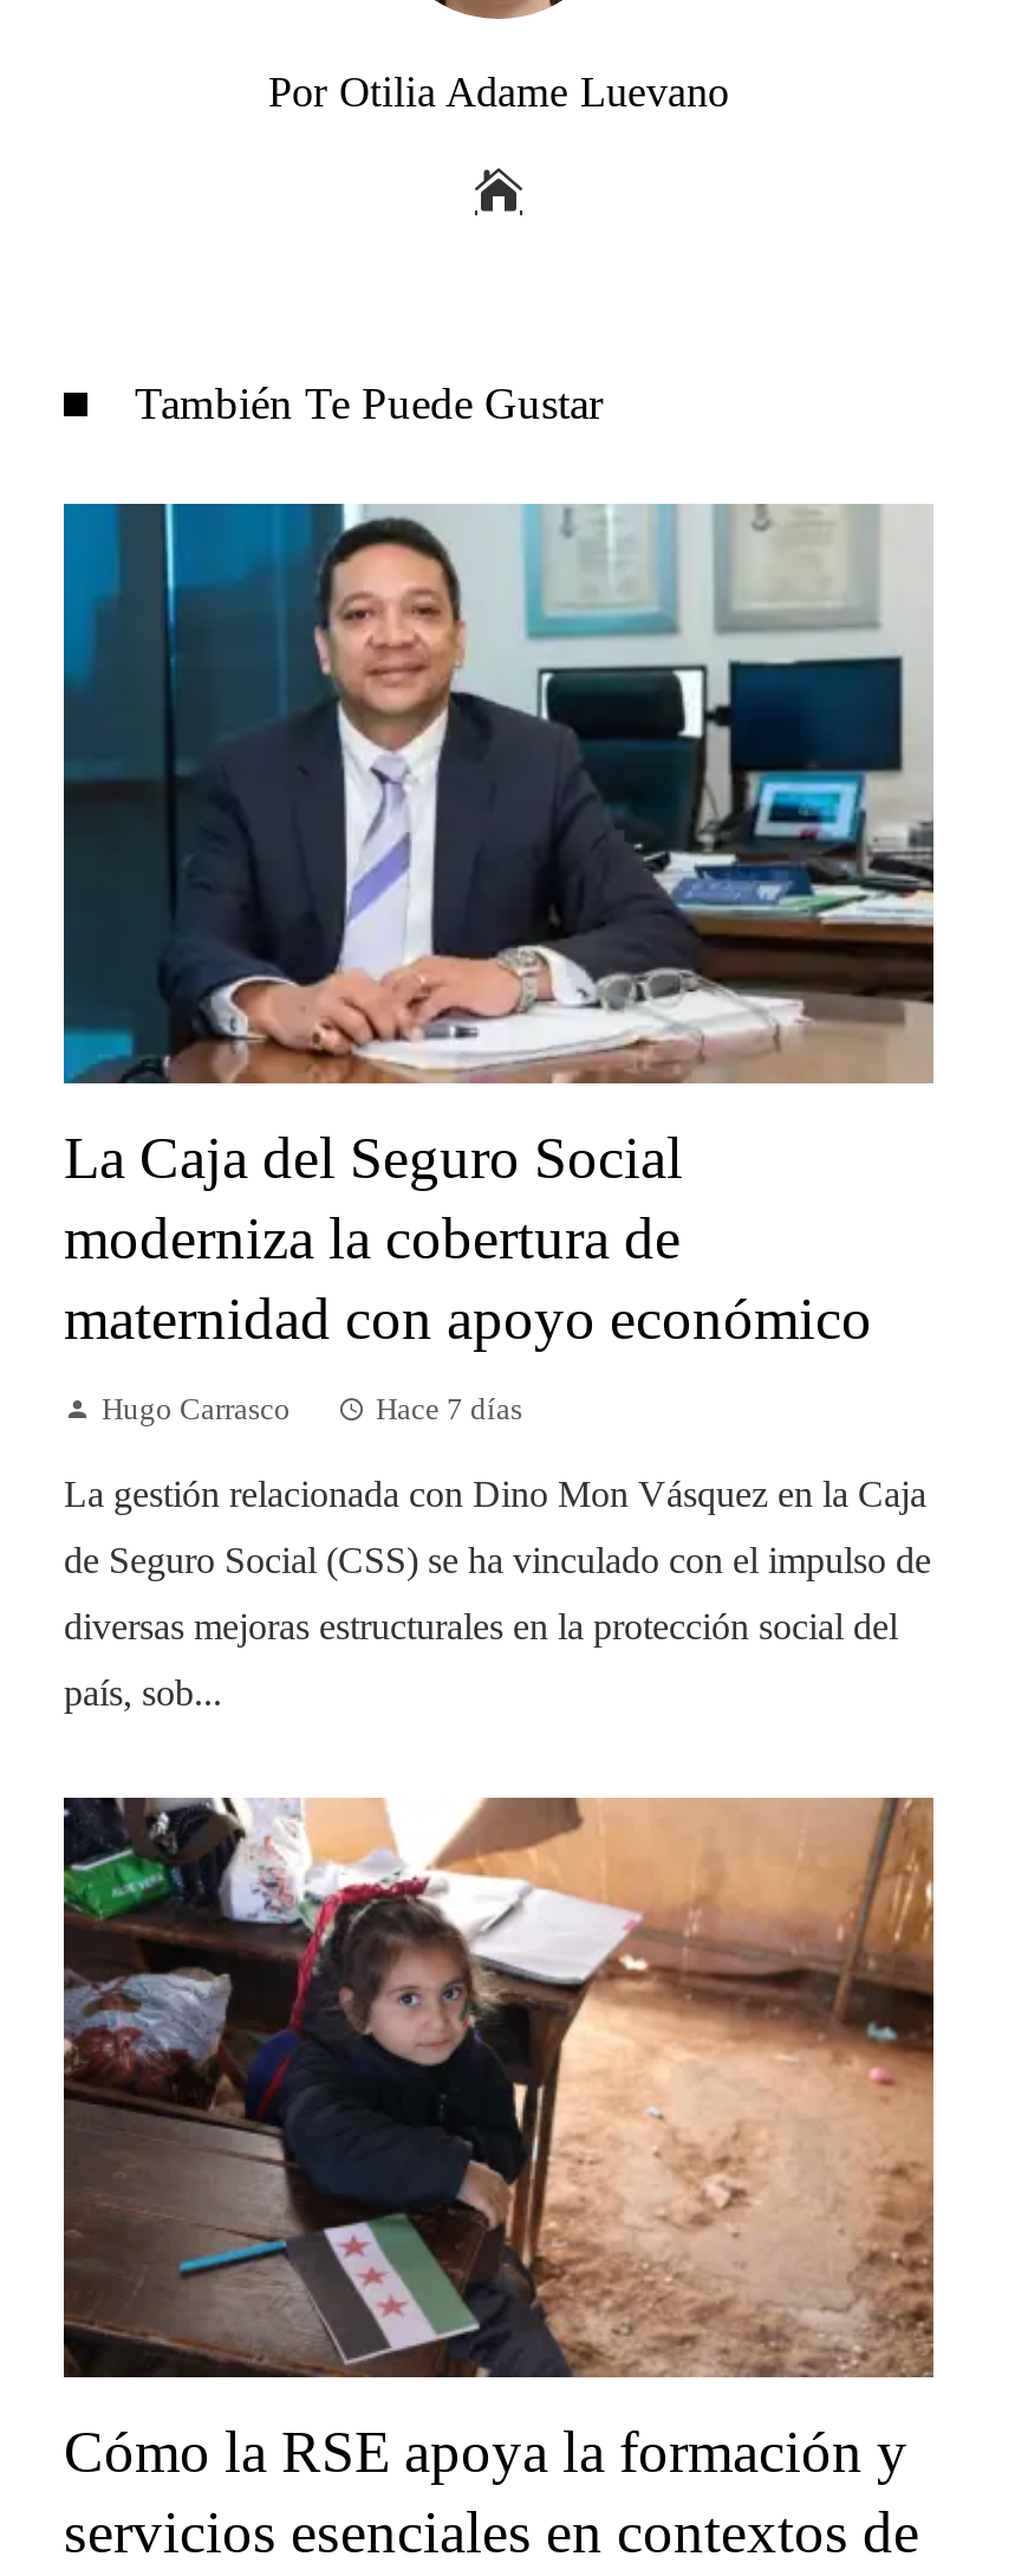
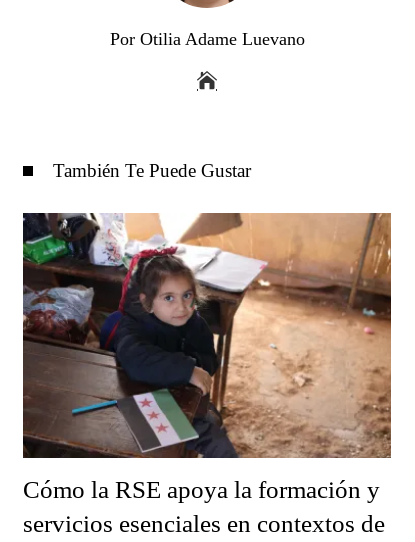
- [image]
- La Caja del Seguro Social
- moderniza la cobertura de
- maternidad con apoyo económico
- Hugo Carrasco
- Hace 7 días
- La gestión relacionada con Dino Mon Vásquez en la Caja
- de Seguro Social (CSS) se ha vinculado con el impulso de
- diversas mejoras estructurales en la protección social del
- país, sob...
